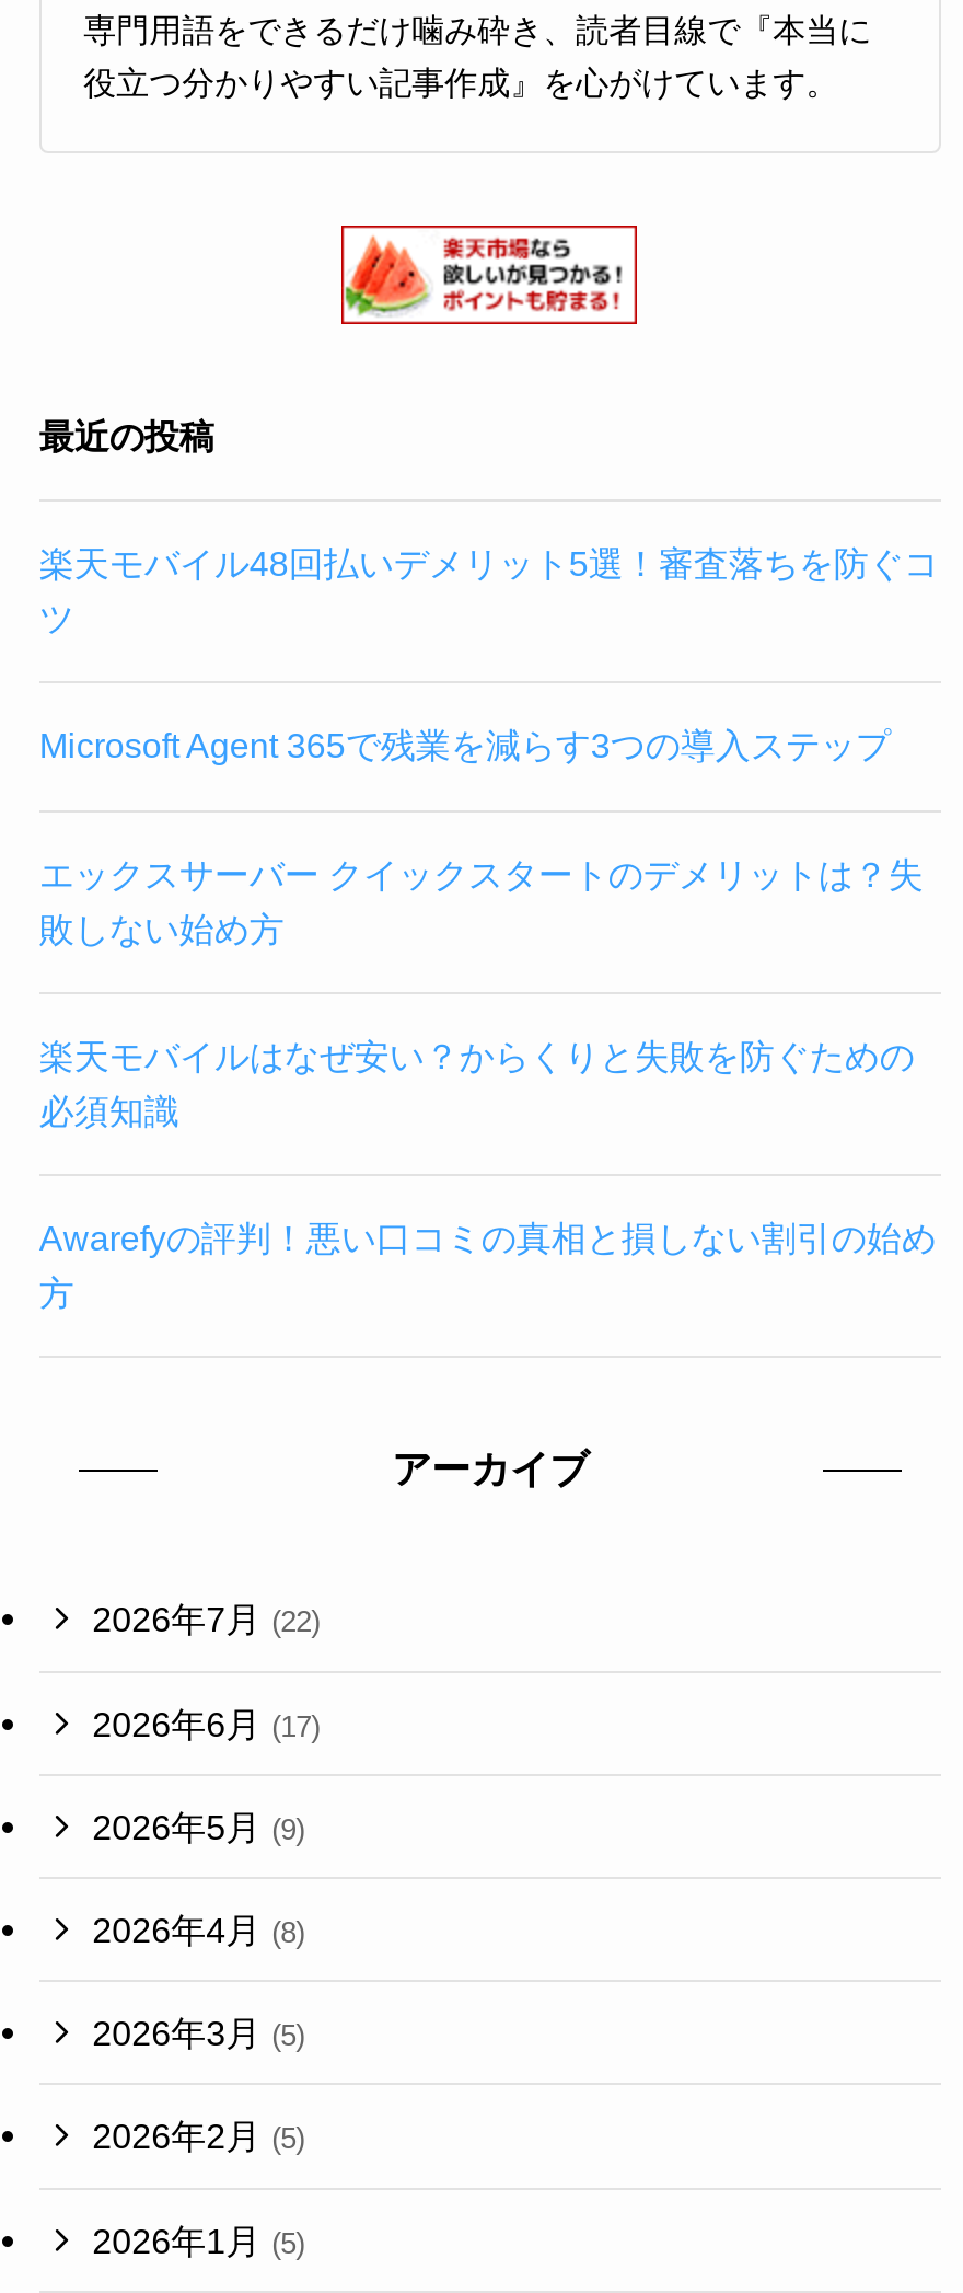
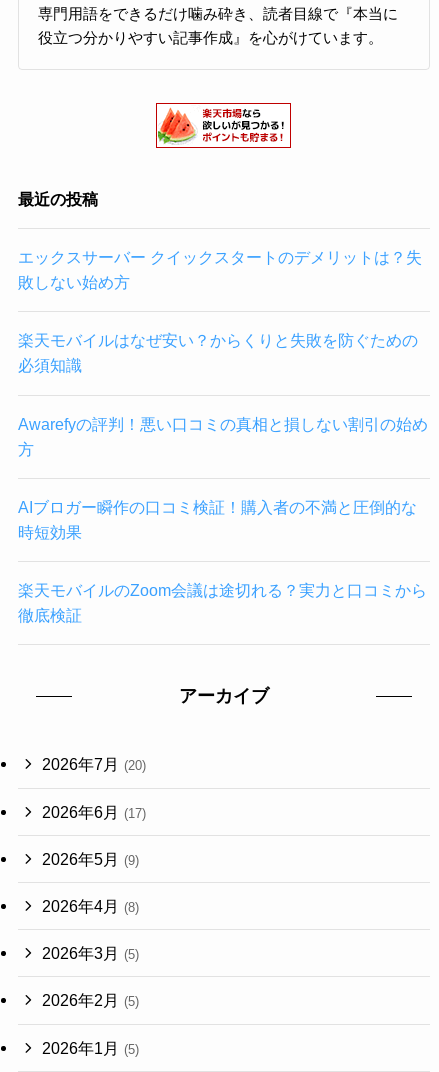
- 楽天モバイル48回払いデメリット5選！審査落ちを防ぐコ
- ツ
- Microsoft Agent 365で残業を減らす3つの導入ステップ

moved up: エックスサーバー クイックスタートのデメリットは？失 | 敗しない始め方 | 楽天モバイルはなぜ安い？からくりと失敗を防ぐための | 必須知識 | Awarefyの評判！悪い口コミの真相と損しない割引の始め | 方

+ AIブロガー瞬作の口コミ検証！購入者の不満と圧倒的な
+ 時短効果
+ 楽天モバイルのZoom会議は途切れる？実力と口コミから
+ 徹底検証

- 2026年7月(22)
+ 2026年7月(20)
